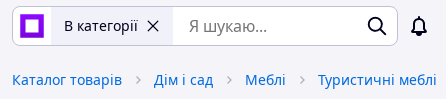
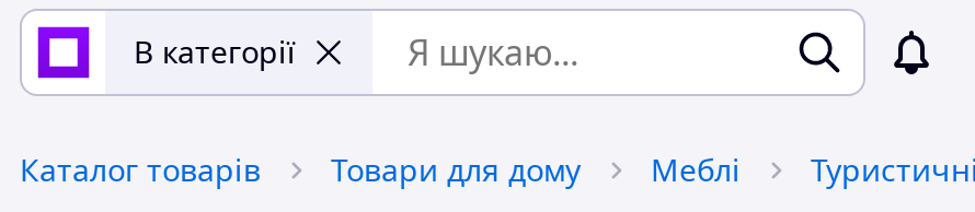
- Дім і сад
+ Товари для дому
